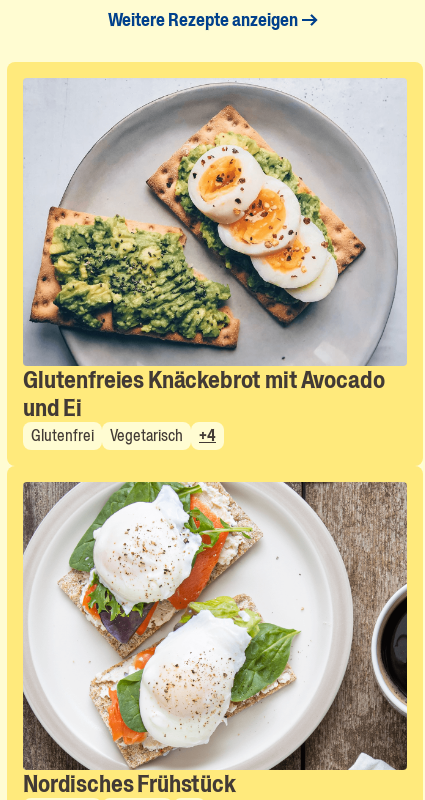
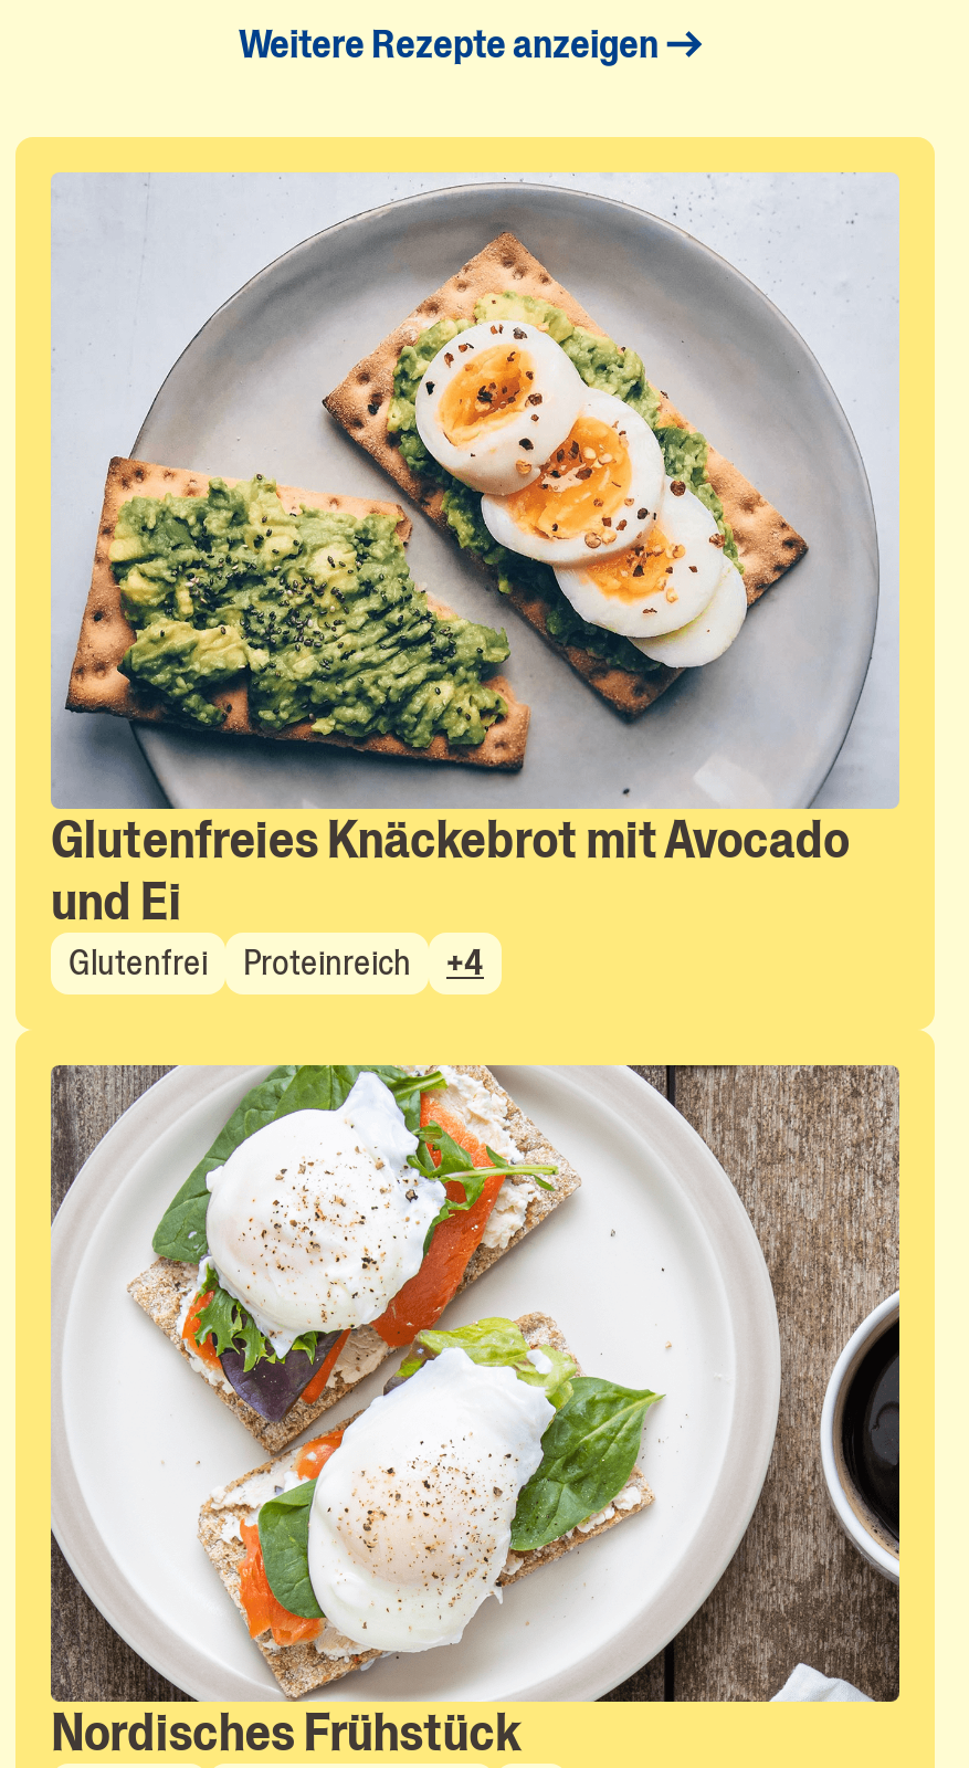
- Vegetarisch
+ Proteinreich
